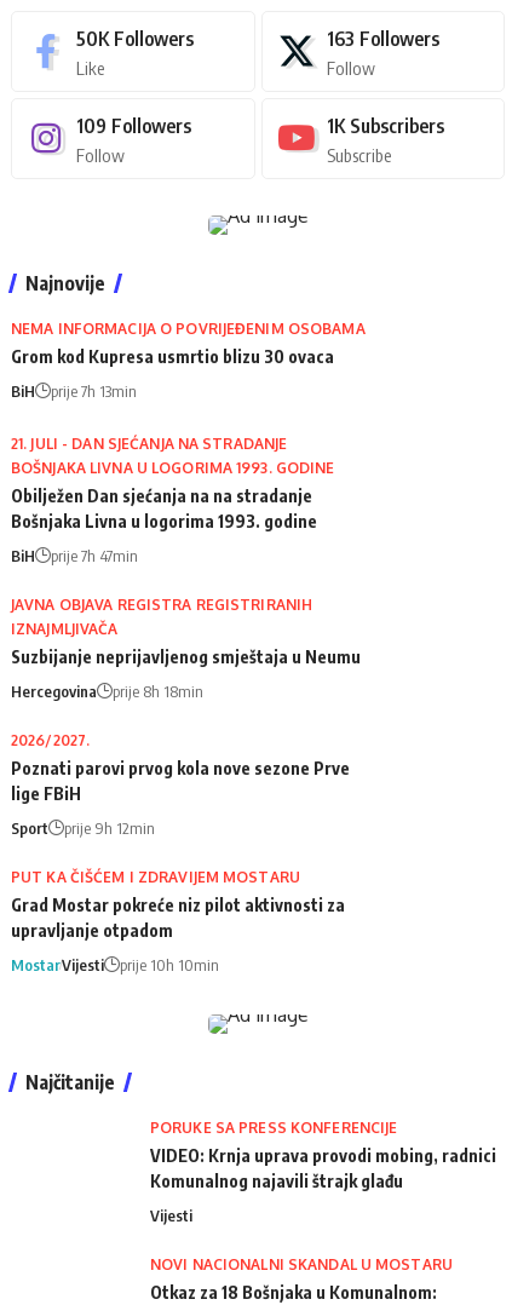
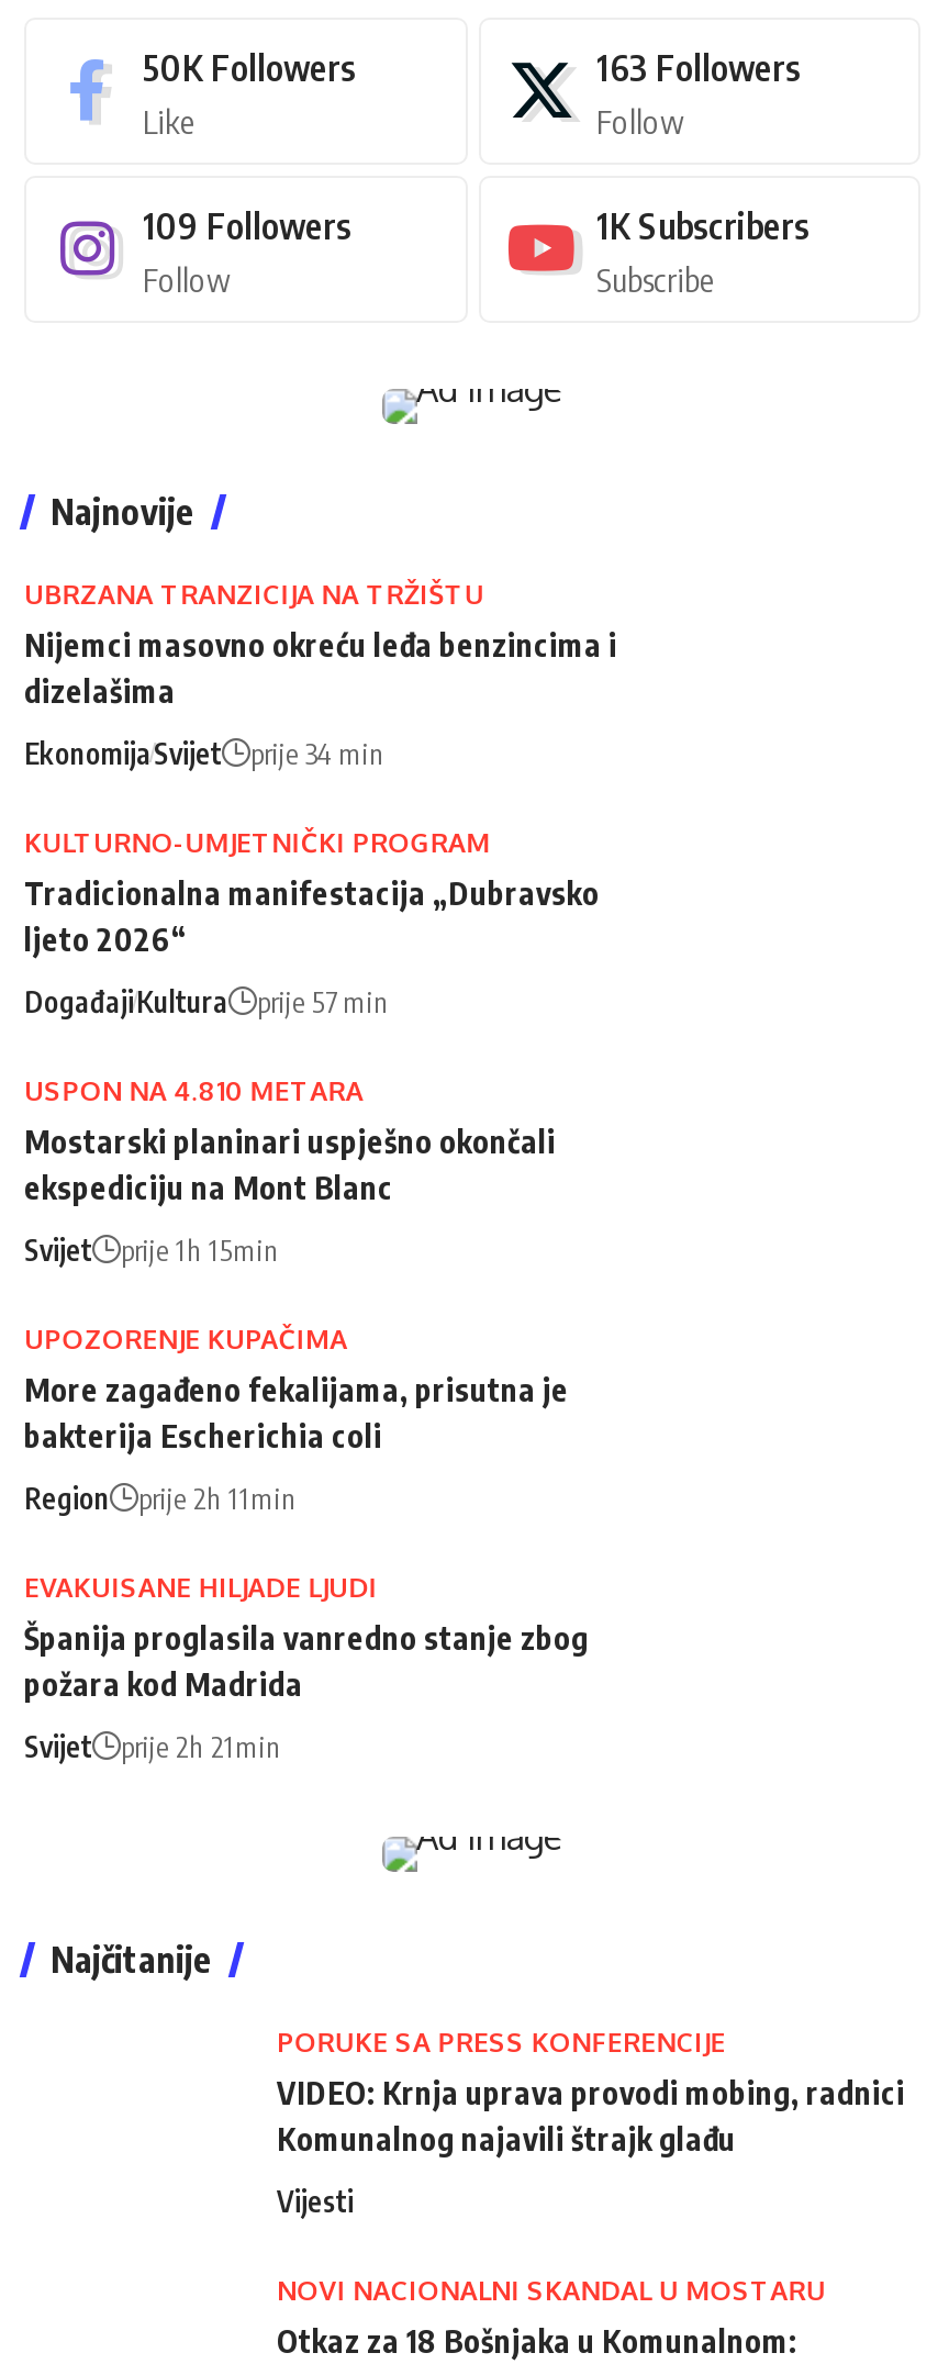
- NEMA INFORMACIJA O POVRIJEĐENIM OSOBAMA
- Grom kod Kupresa usmrtio blizu 30 ovaca
+ UBRZANA TRANZICIJA NA TRŽIŠTU
+ Nijemci masovno okreću leđa benzincima i
+ dizelašima

- BiH
- prije 7h 13min
+ Ekonomija Svijet
+ prije 34 min

- 21. JULI - DAN SJEĆANJA NA STRADANJE
- BOŠNJAKA LIVNA U LOGORIMA 1993. GODINE
- Obilježen Dan sjećanja na na stradanje
- Bošnjaka Livna u logorima 1993. godine
+ KULTURNO-UMJETNIČKI PROGRAM
+ Tradicionalna manifestacija „Dubravsko
+ ljeto 2026“

- BiH
- prije 7h 47min
+ DogađajiKultura
+ prije 57 min

- JAVNA OBJAVA REGISTRA REGISTRIRANIH
- IZNAJMLJIVAČA
- Suzbijanje neprijavljenog smještaja u Neumu
+ USPON NA 4.810 METARA
+ Mostarski planinari uspješno okončali
+ ekspediciju na Mont Blanc

- Hercegovina
- prije 8h 18min
+ Svijet
+ prije 1h 15min

- 2026/2027.
- Poznati parovi prvog kola nove sezone Prve
- lige FBiH
+ UPOZORENJE KUPAČIMA
+ More zagađeno fekalijama, prisutna je
+ bakterija Escherichia coli

- Sport
- prije 9h 12min
+ Region
+ prije 2h 11min

- PUT KA ČIŠĆEM I ZDRAVIJEM MOSTARU
- Grad Mostar pokreće niz pilot aktivnosti za
- upravljanje otpadom
+ EVAKUISANE HILJADE LJUDI
+ Španija proglasila vanredno stanje zbog
+ požara kod Madrida

- MostarVijesti
- prije 10h 10min
+ Svijet
+ prije 2h 21min
